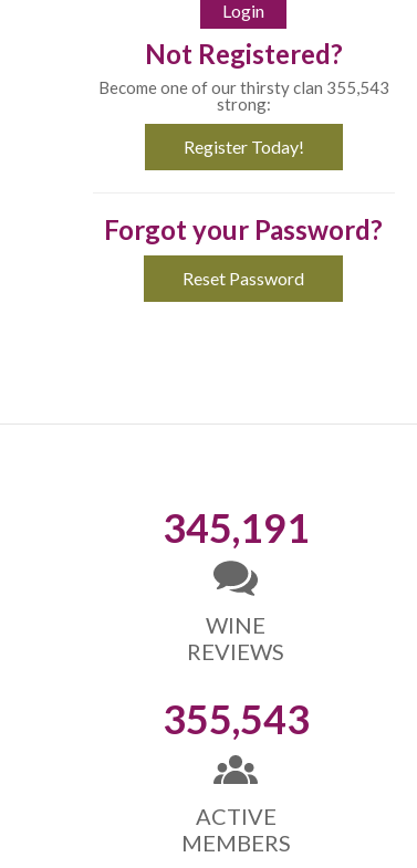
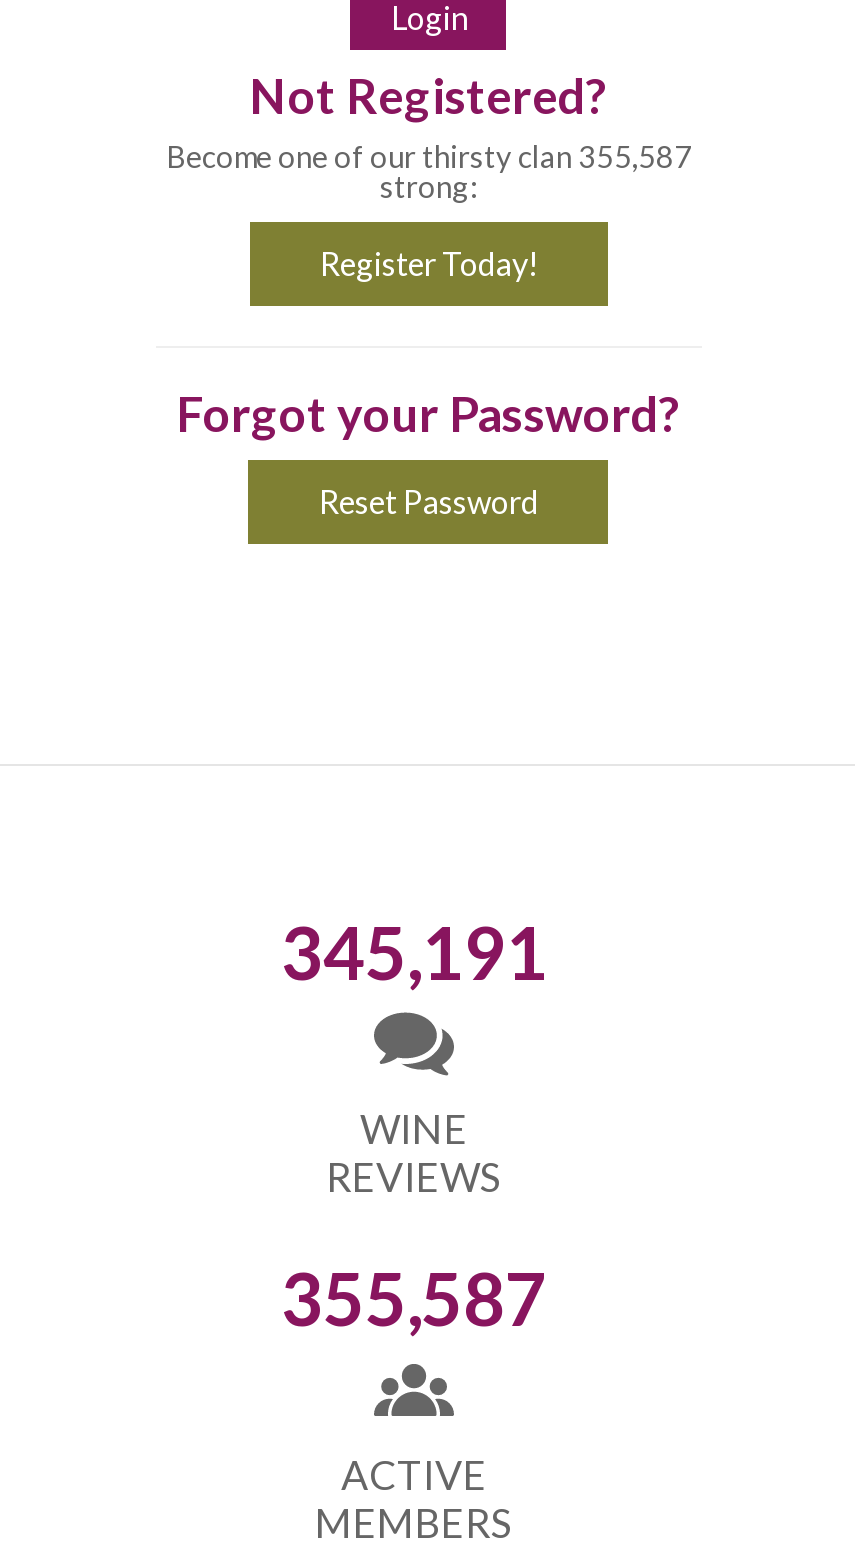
- Become one of our thirsty clan 355,543
+ Become one of our thirsty clan 355,587

- 355,543
+ 355,587
